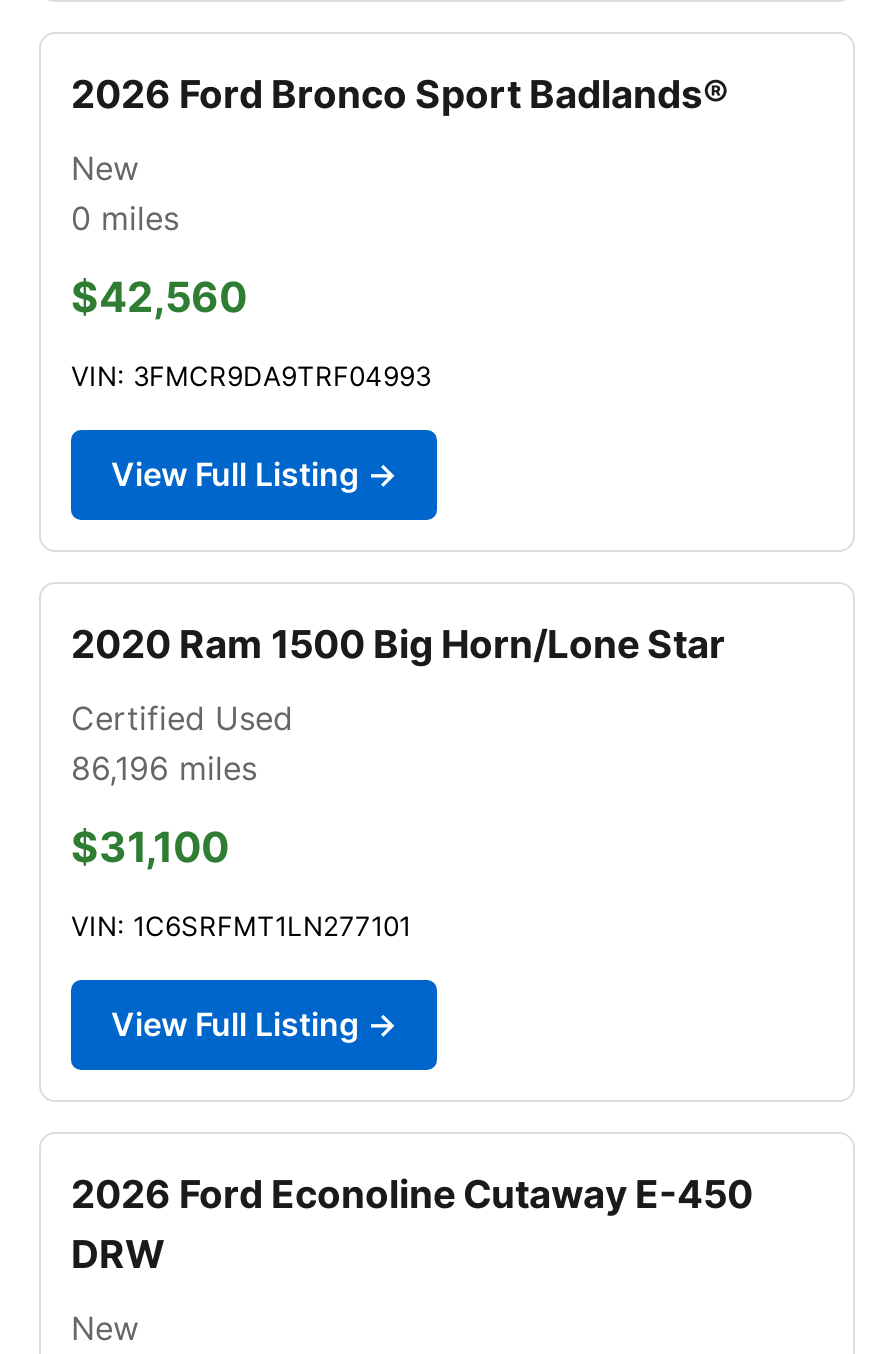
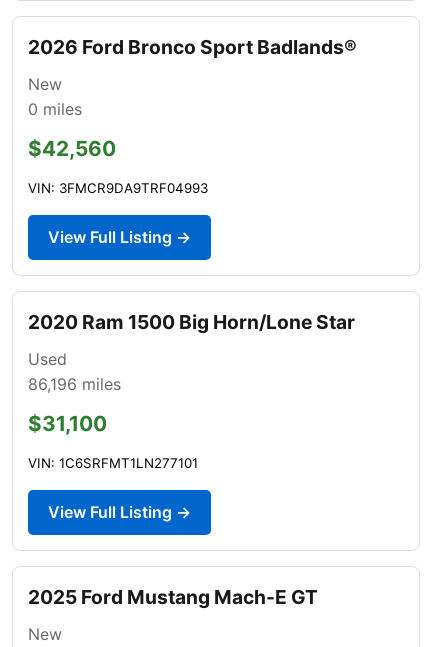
- Certified Used
+ Used

- 2026 Ford Econoline Cutaway E-450
- DRW
+ 2025 Ford Mustang Mach-E GT
